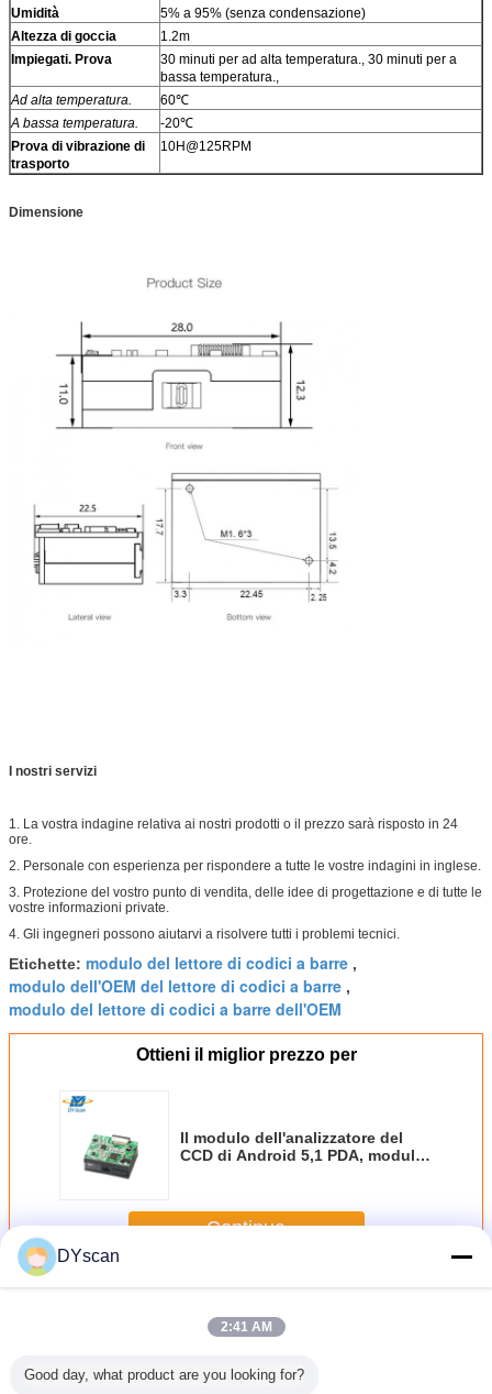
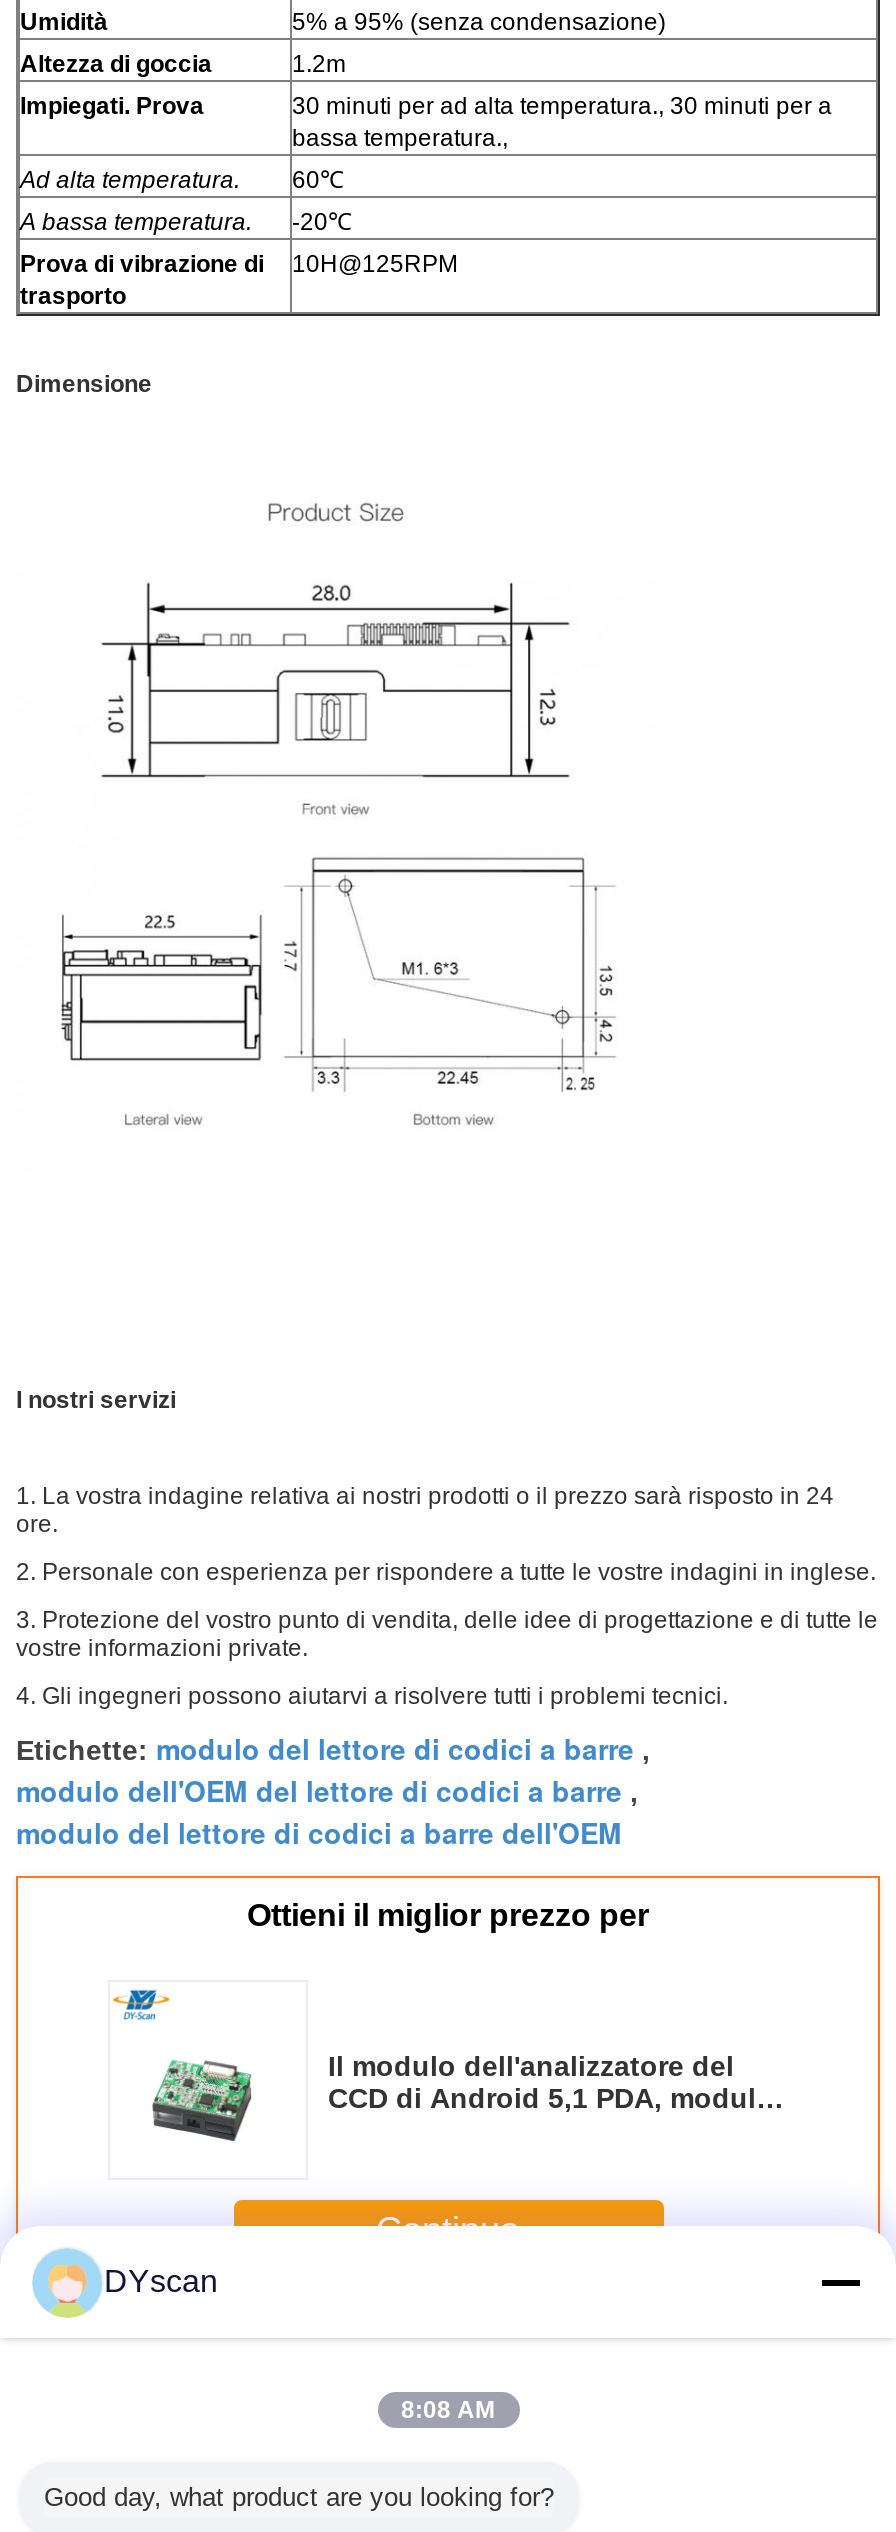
- 2:41 AM
+ 8:08 AM
